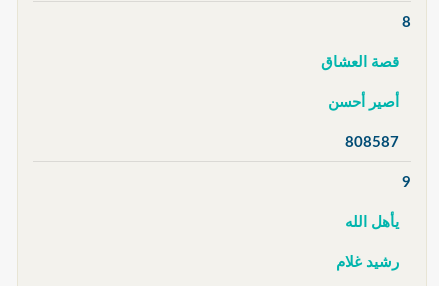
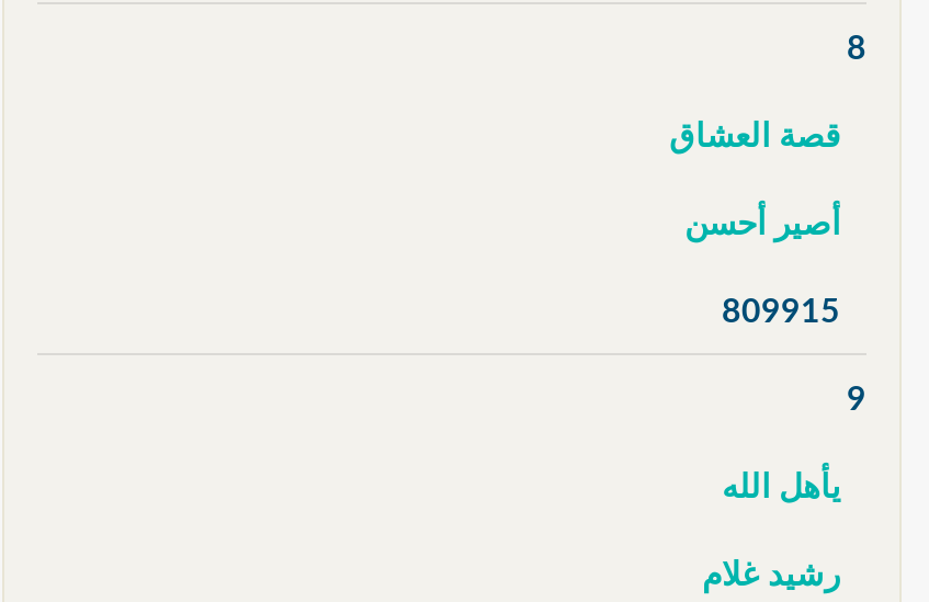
- 808587
+ 809915
